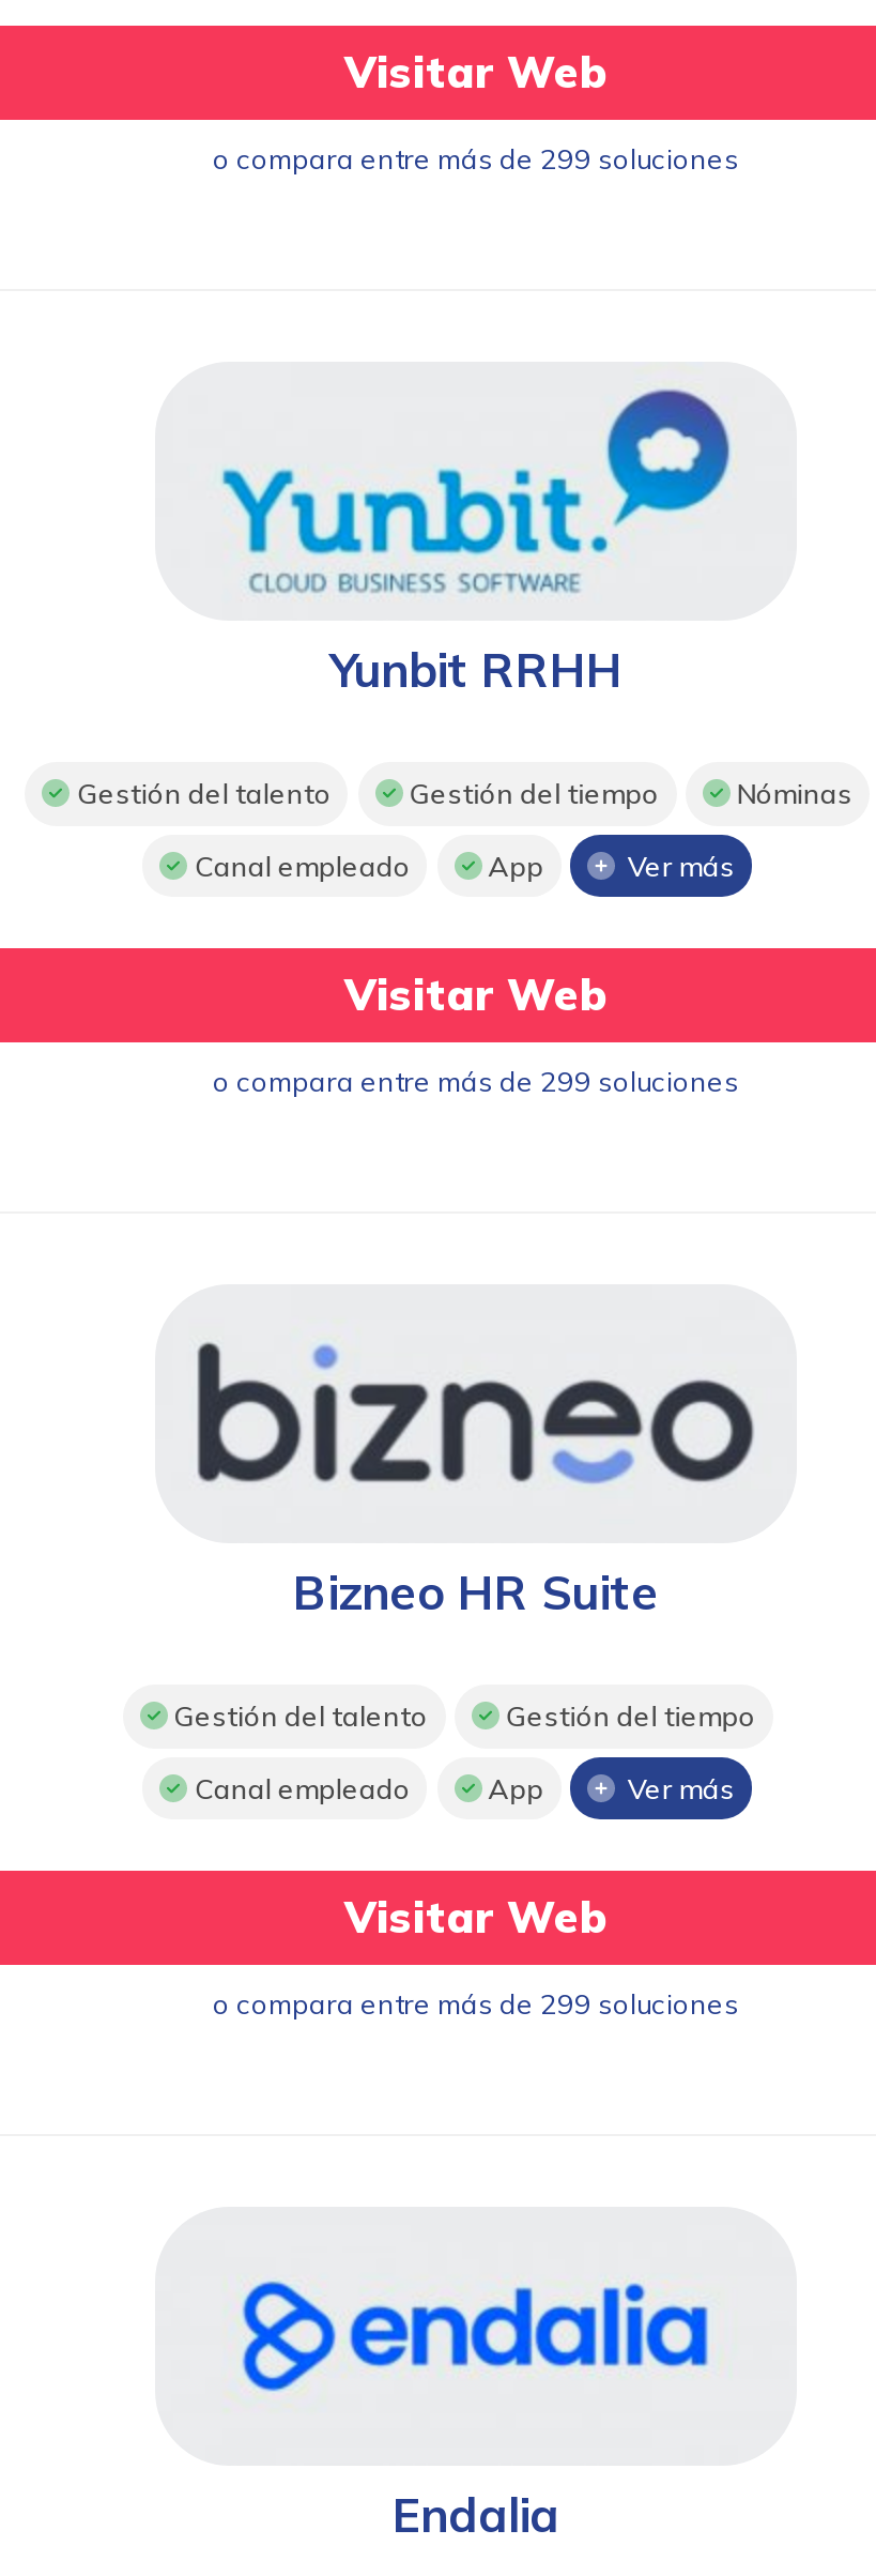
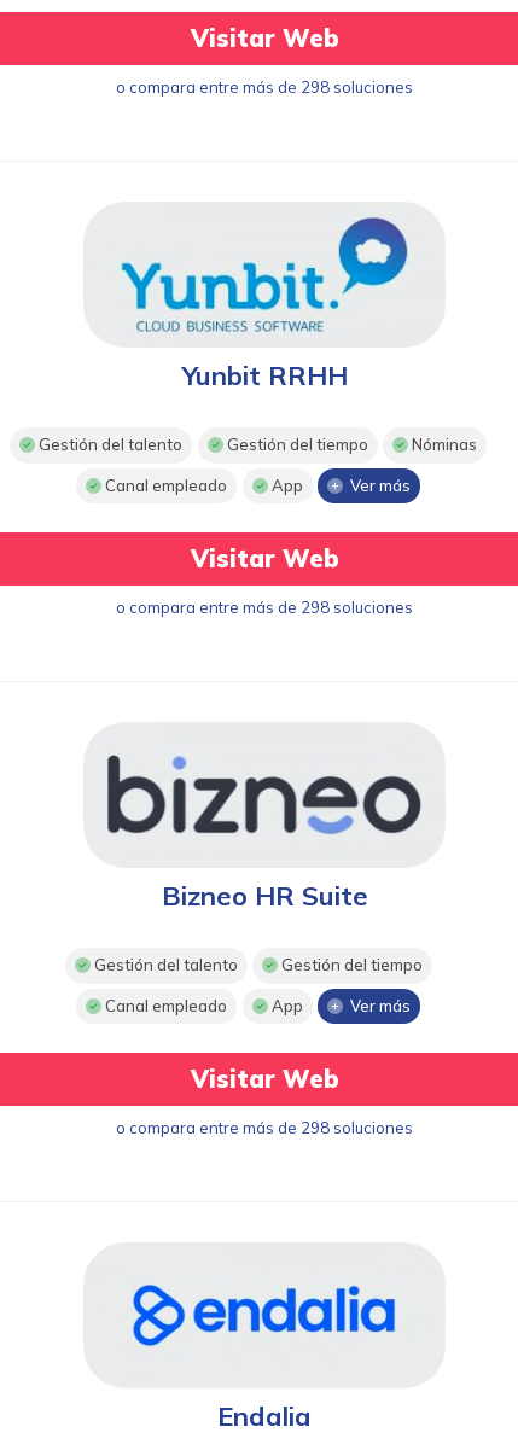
- o compara entre más de 299 soluciones
+ o compara entre más de 298 soluciones

- o compara entre más de 299 soluciones
+ o compara entre más de 298 soluciones

- o compara entre más de 299 soluciones
+ o compara entre más de 298 soluciones
